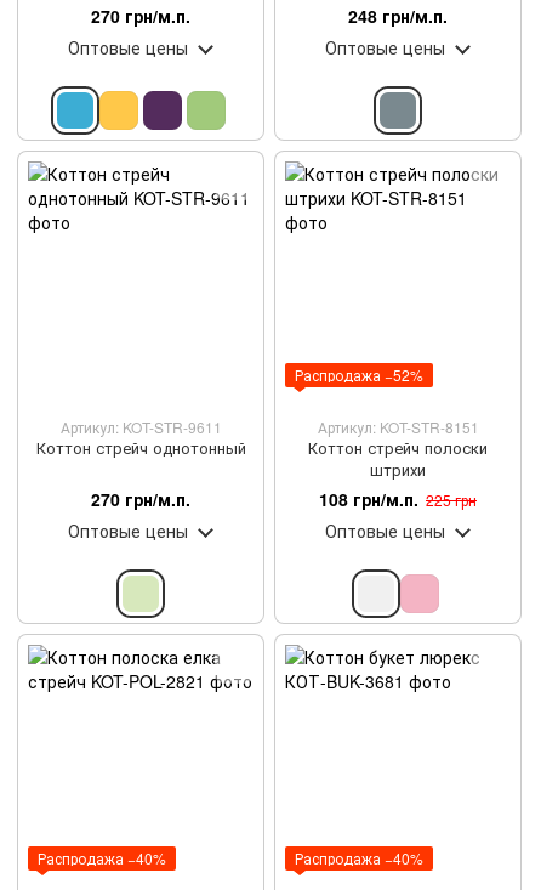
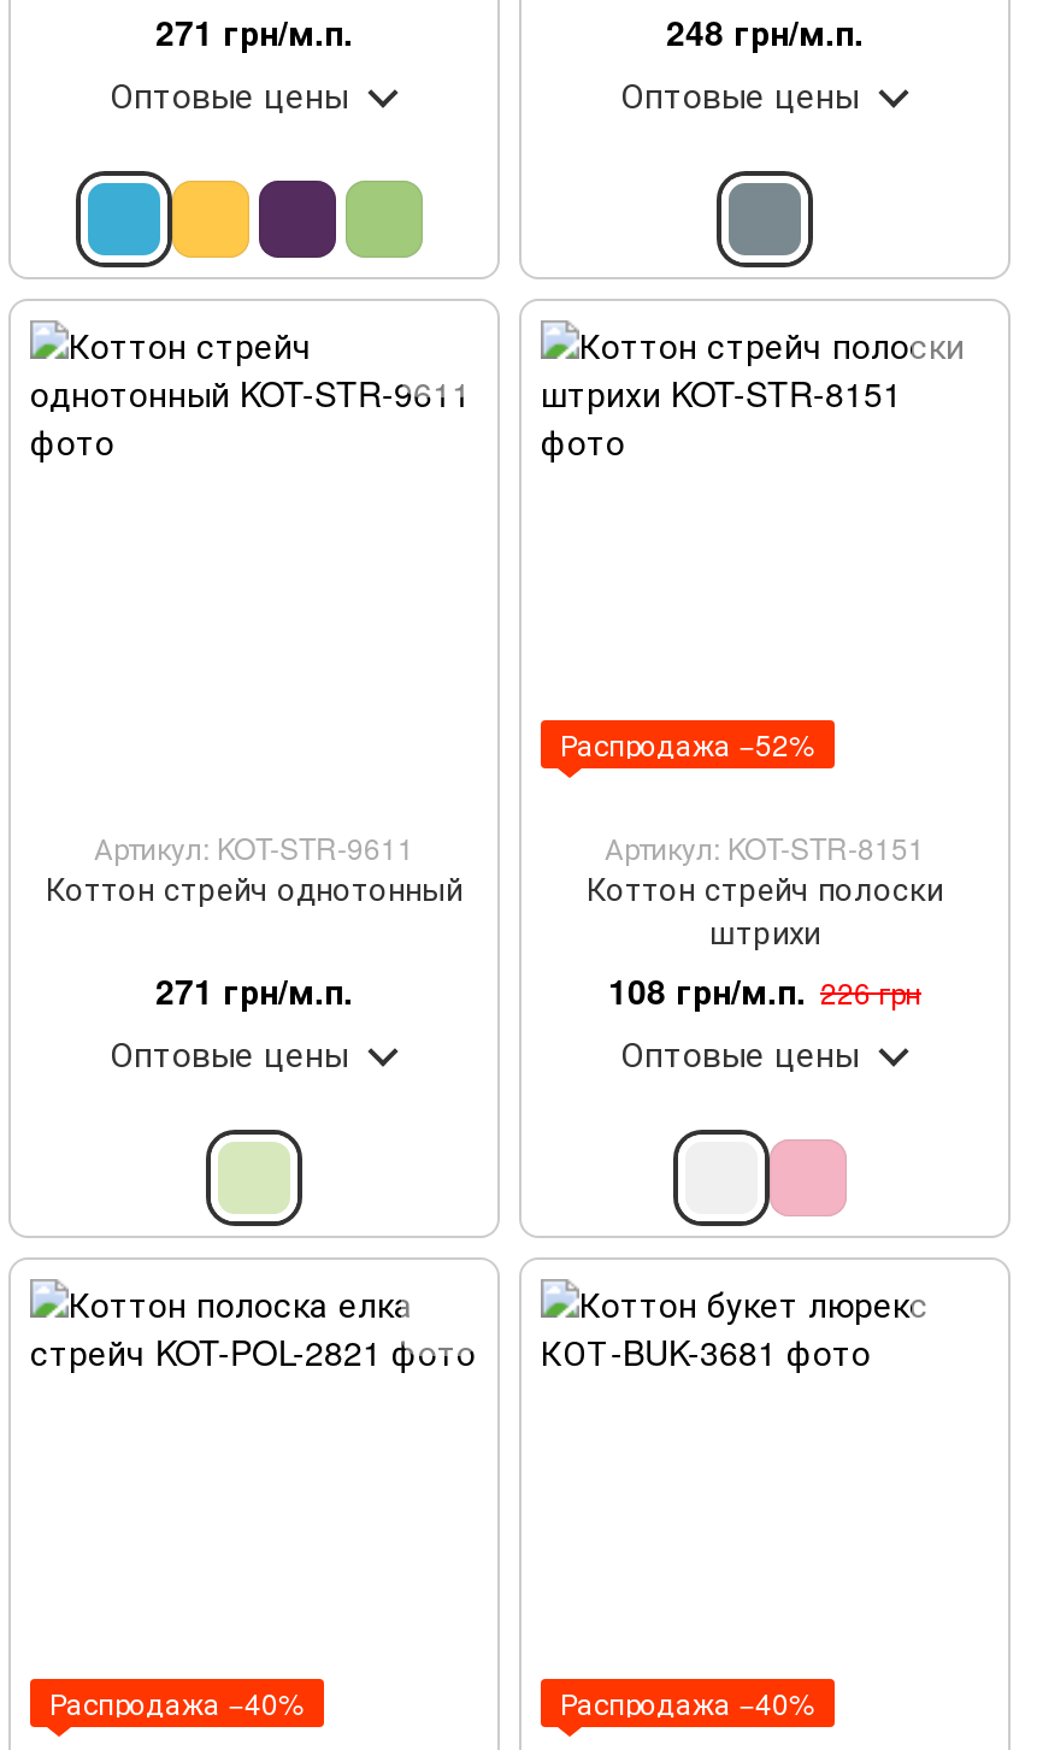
- 270 грн/м.п.
+ 271 грн/м.п.

- 270 грн/м.п.
+ 271 грн/м.п.

- 108 грн/м.п. 225 грн
+ 108 грн/м.п. 226 грн
